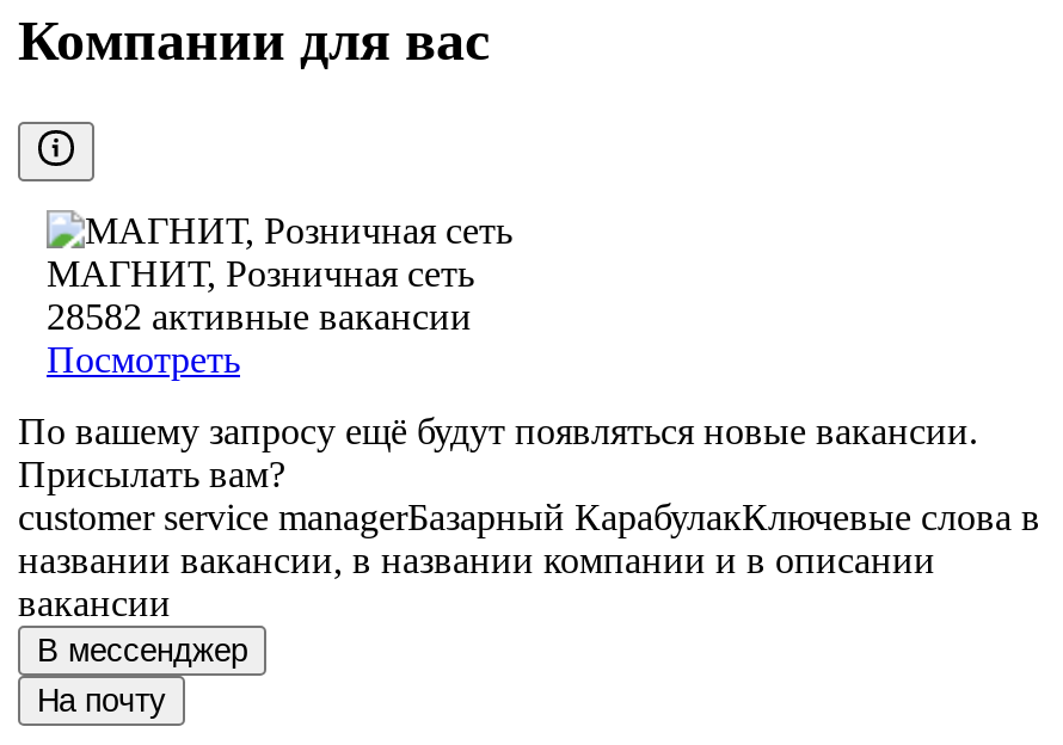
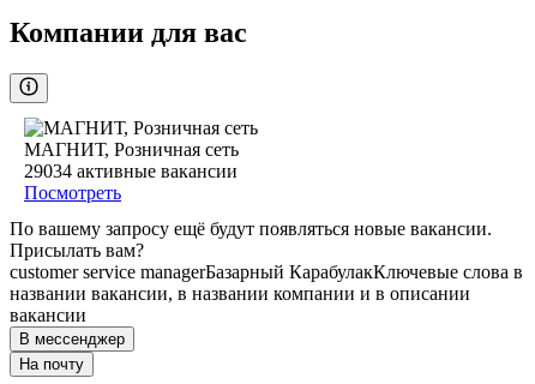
- 28582 активные вакансии
+ 29034 активные вакансии
